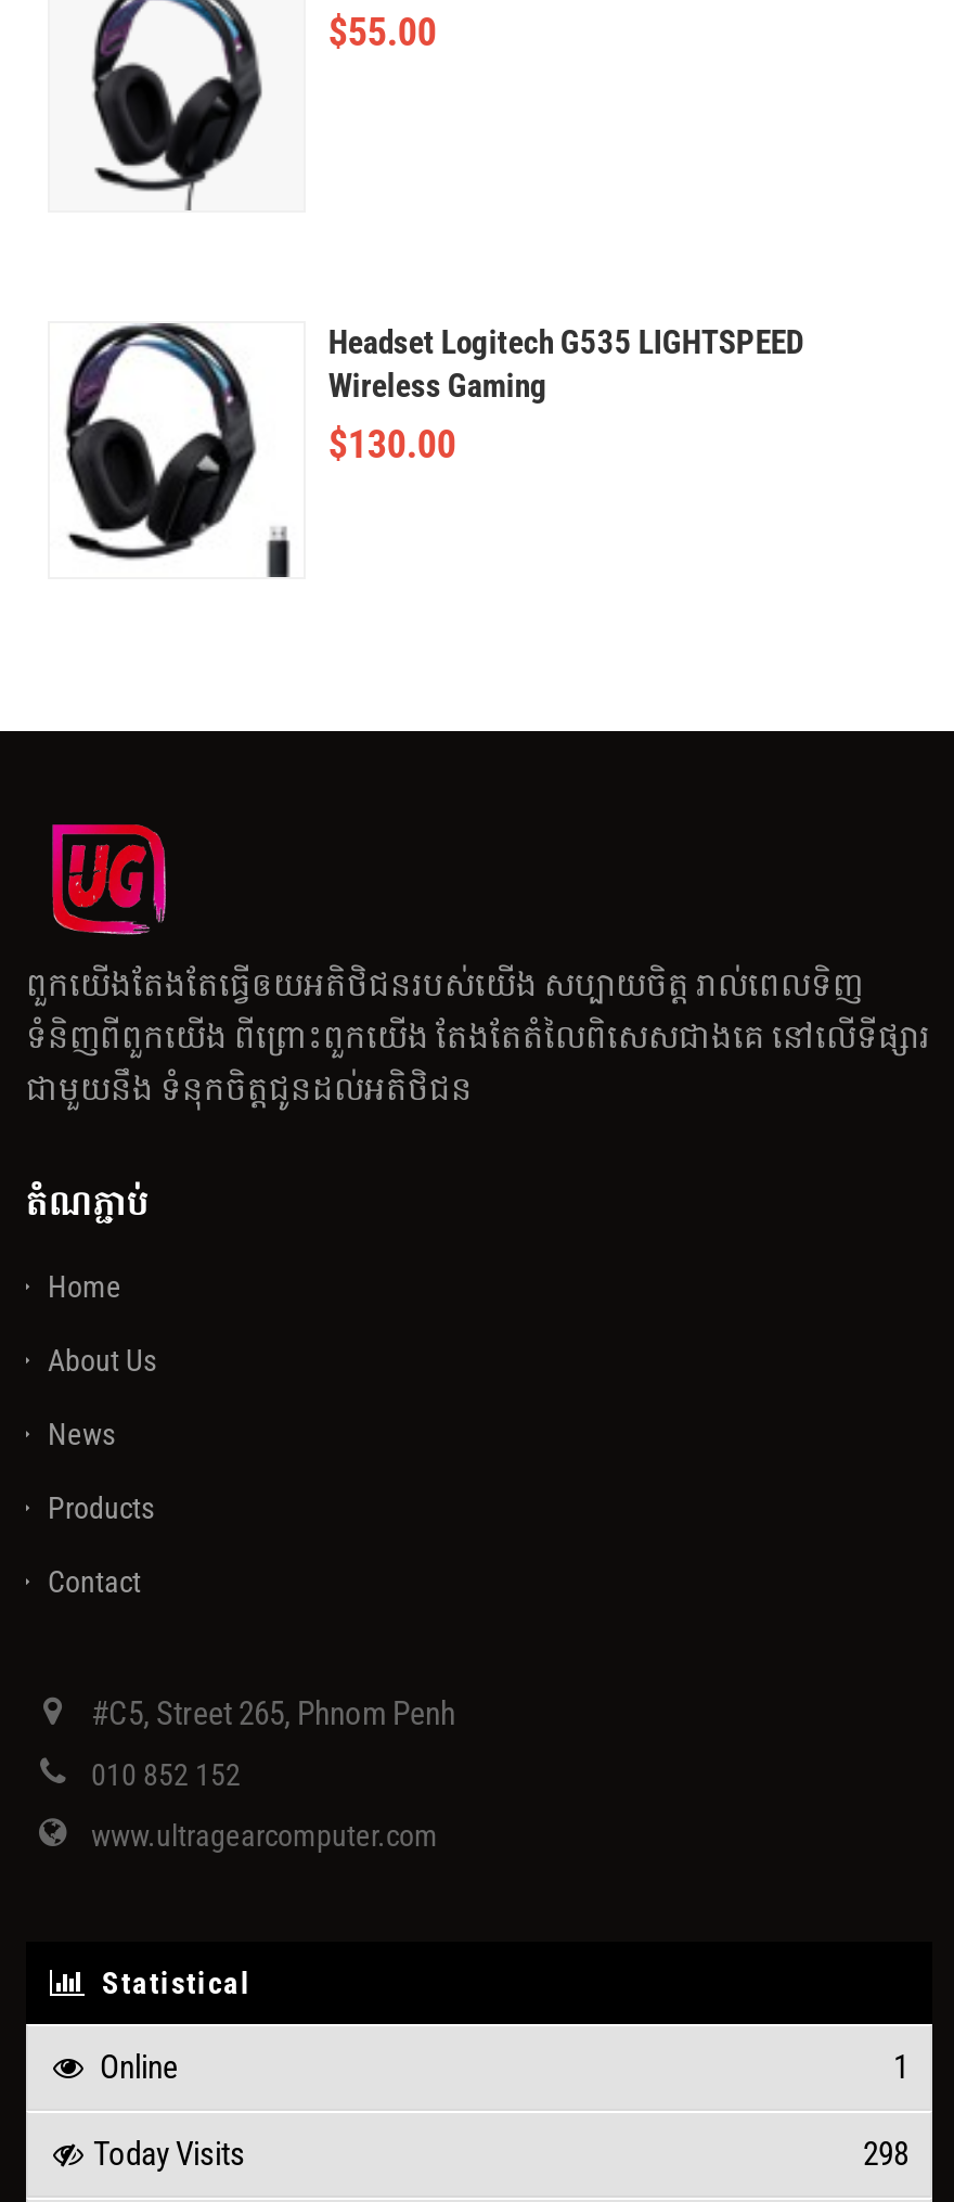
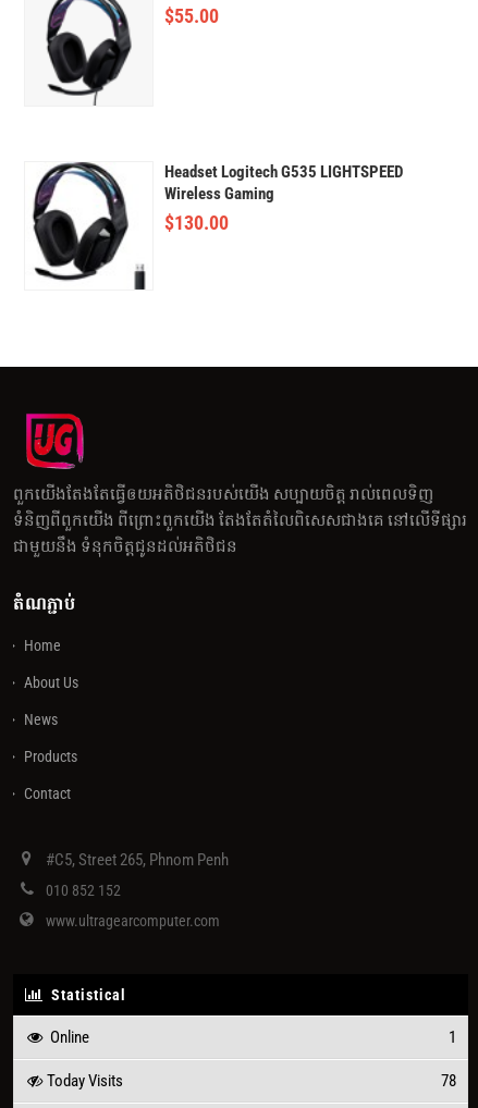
- 298
+ 78
